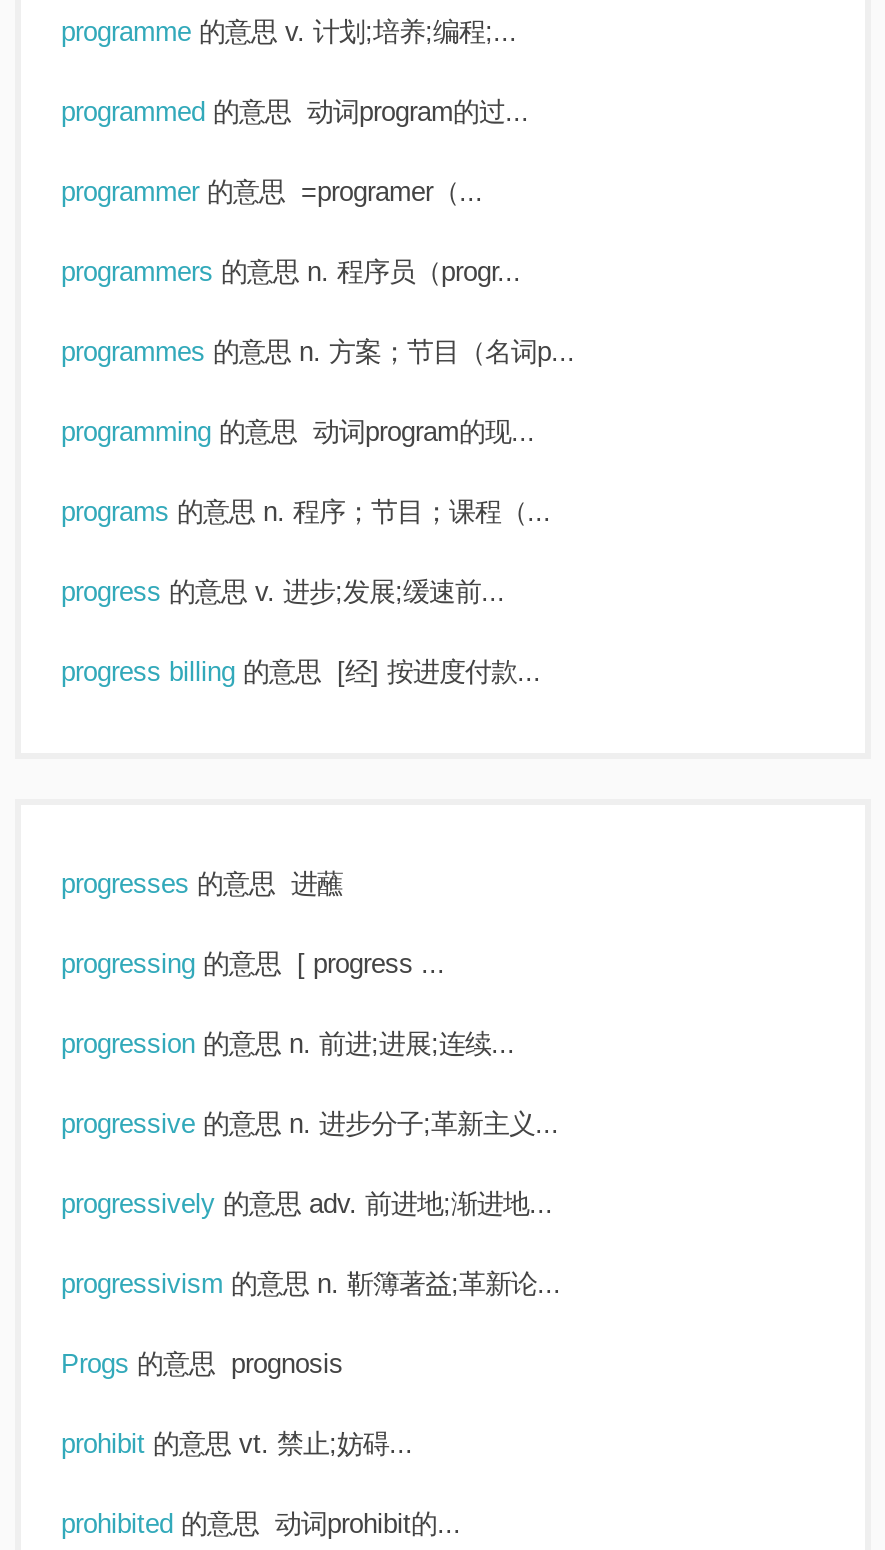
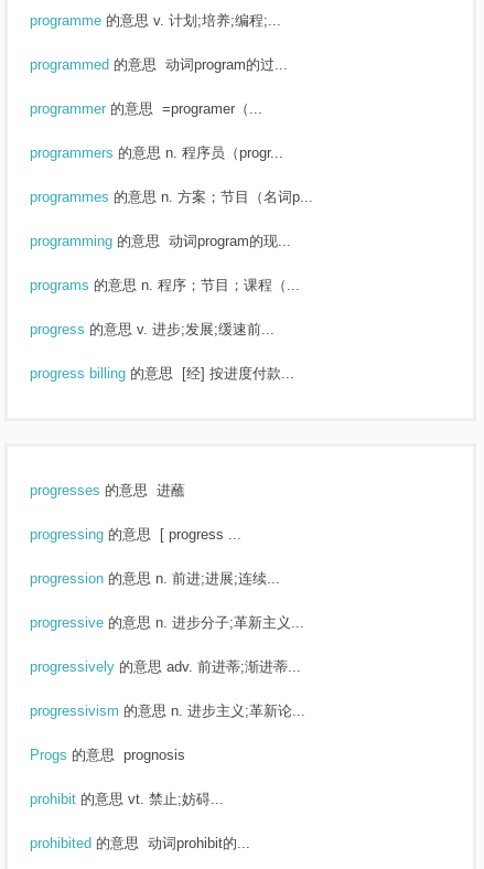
- progressively的意思 adv. 前进地;渐进地...
+ progressively的意思 adv. 前进蒂;渐进蒂...

- progressivism的意思 n. 靳簿著益;革新论...
+ progressivism的意思 n. 进步主义;革新论...
